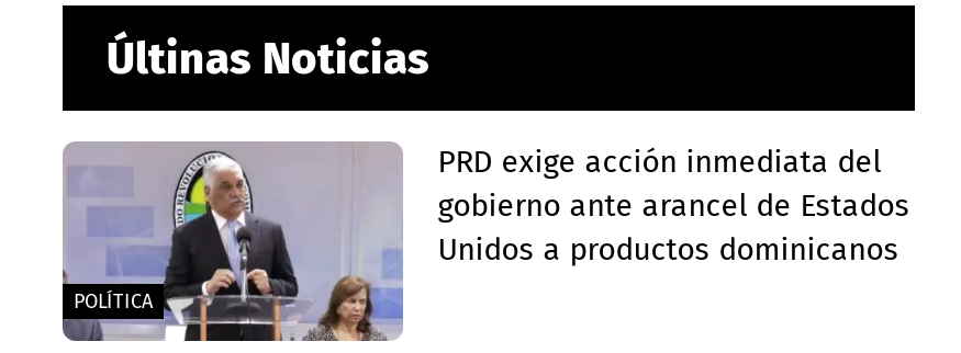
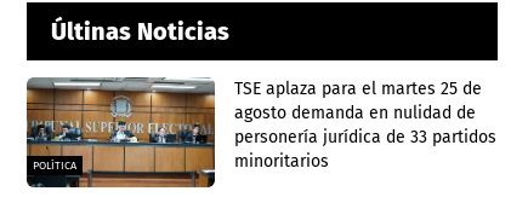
- [image]
- PRD exige acción inmediata del
- gobierno ante arancel de Estados
- Unidos a productos dominicanos
+ [image]
+ TSE aplaza para el martes 25 de
+ agosto demanda en nulidad de
+ personería jurídica de 33 partidos
+ minoritarios
